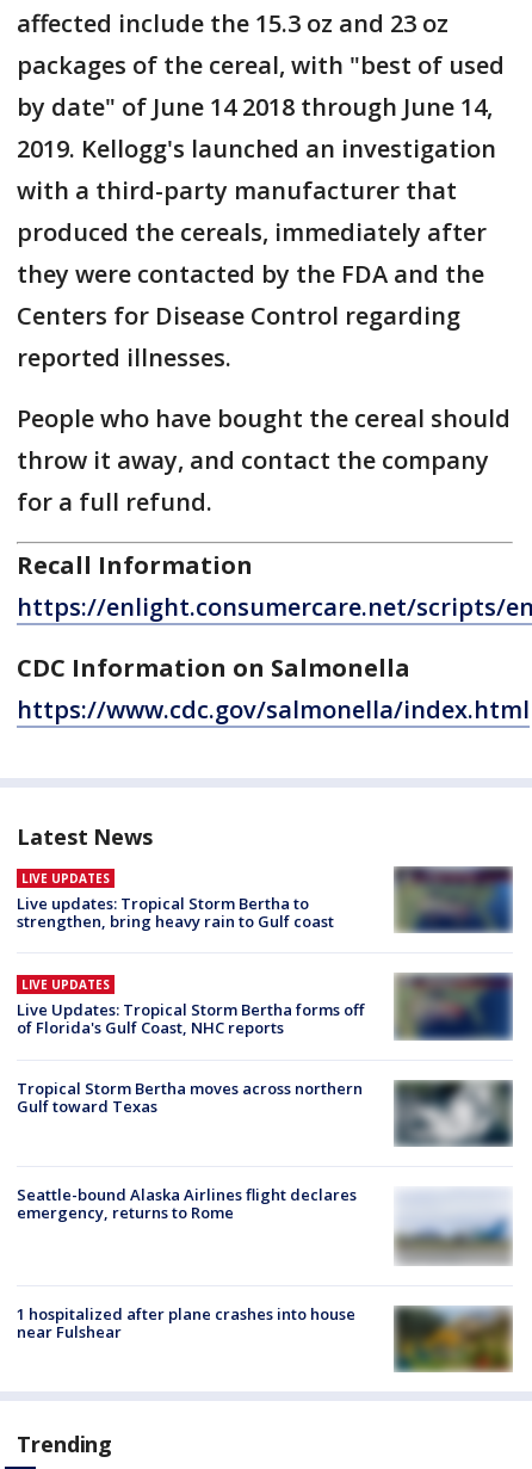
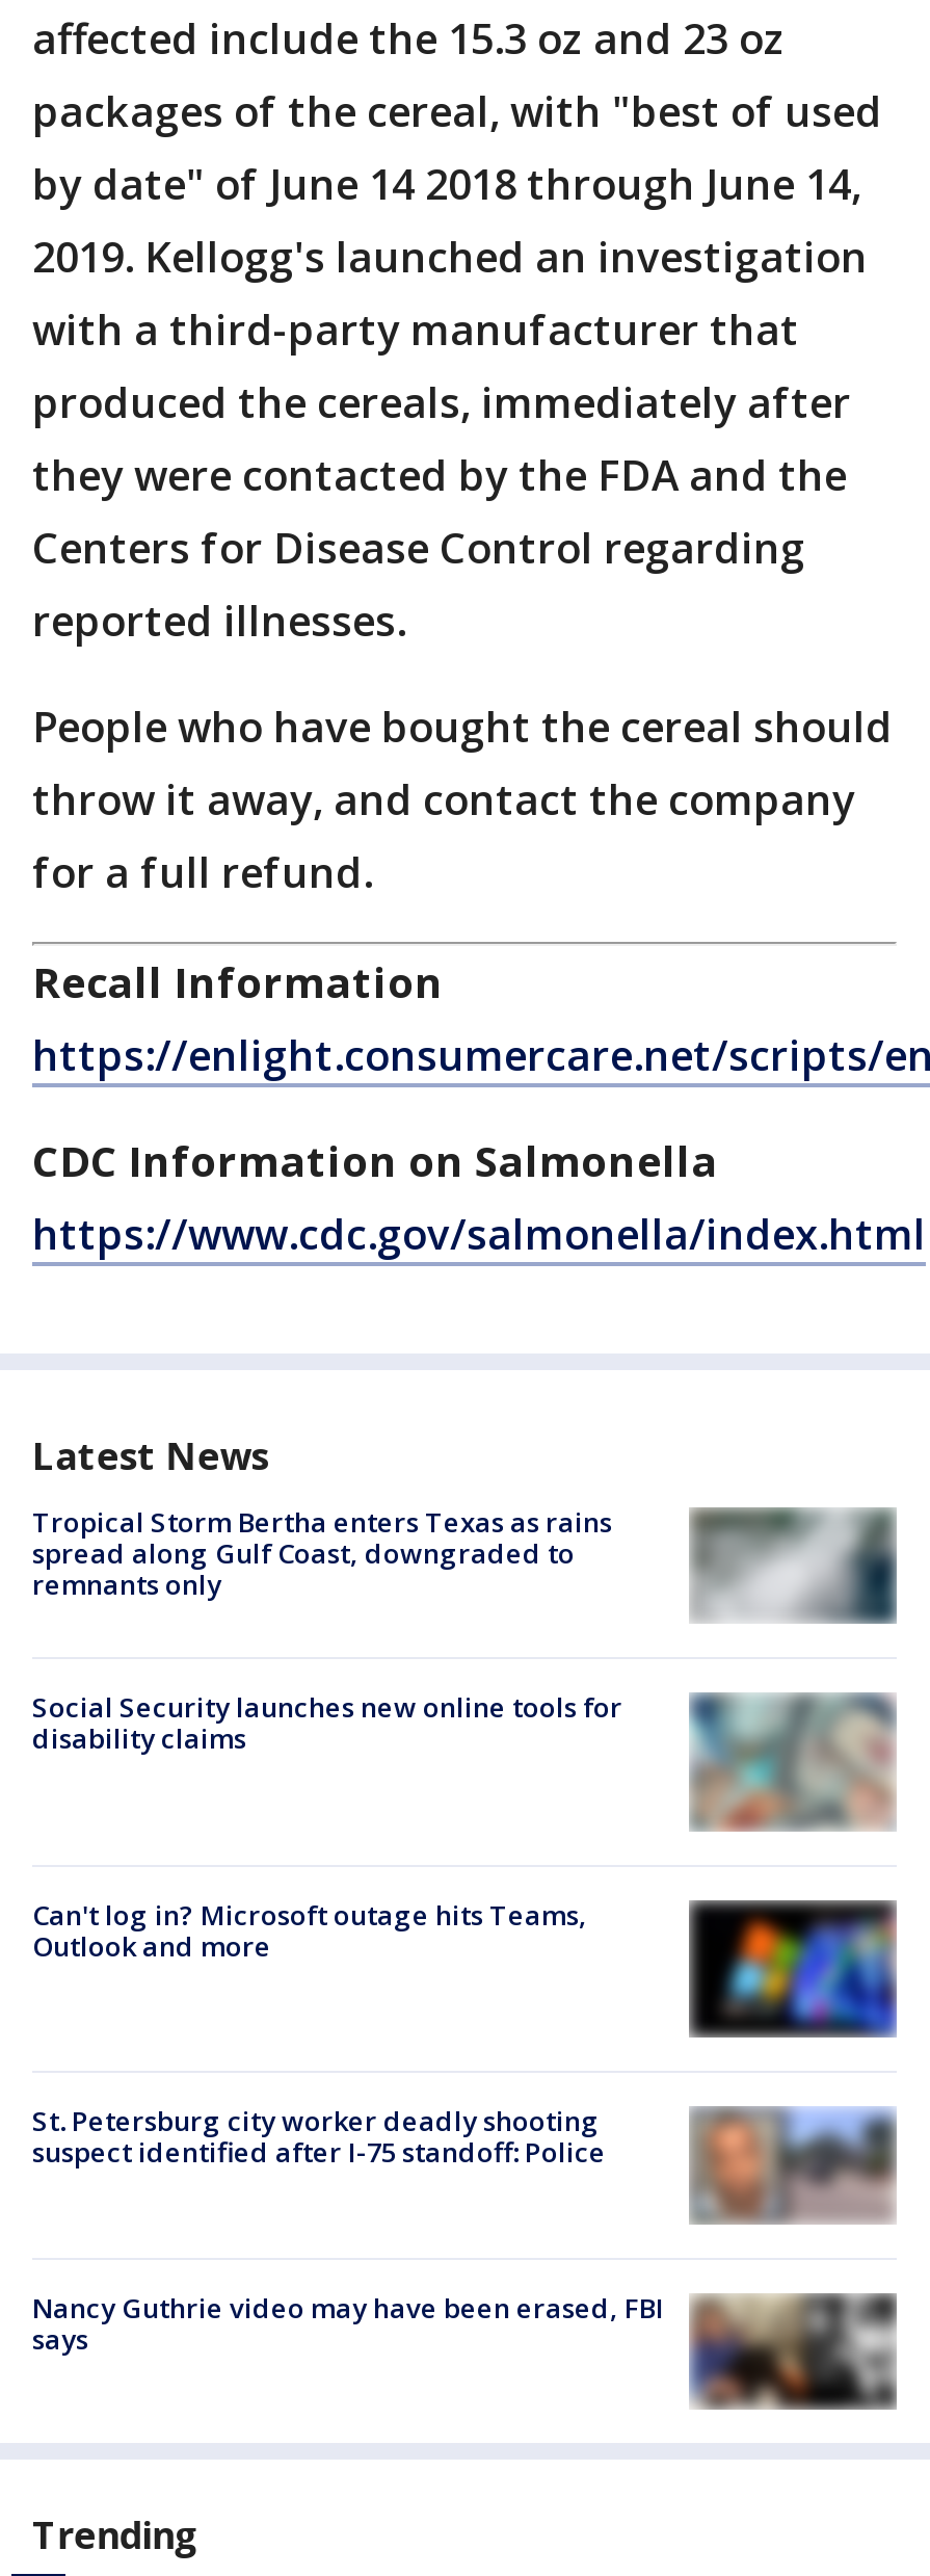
- LIVE UPDATES
- Live updates: Tropical Storm Bertha to
- strengthen, bring heavy rain to Gulf coast
+ Tropical Storm Bertha enters Texas as rains
+ spread along Gulf Coast, downgraded to
+ remnants only

- [image]
+ [image]

- [image]
- LIVE UPDATES
- Live Updates: Tropical Storm Bertha forms off
- of Florida's Gulf Coast, NHC reports
+ [image]
+ Social Security launches new online tools for
+ disability claims

- Tropical Storm Bertha moves across northern
- Gulf toward Texas
+ Can't log in? Microsoft outage hits Teams,
+ Outlook and more

- [image]
+ [image]

- [image]
- Seattle-bound Alaska Airlines flight declares
- emergency, returns to Rome
+ [image]
+ St. Petersburg city worker deadly shooting
+ suspect identified after I-75 standoff: Police

- [image]
- 1 hospitalized after plane crashes into house
- near Fulshear
+ [image]
+ Nancy Guthrie video may have been erased, FBI
+ says
